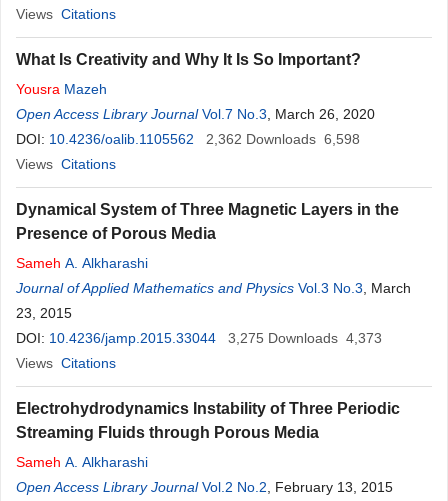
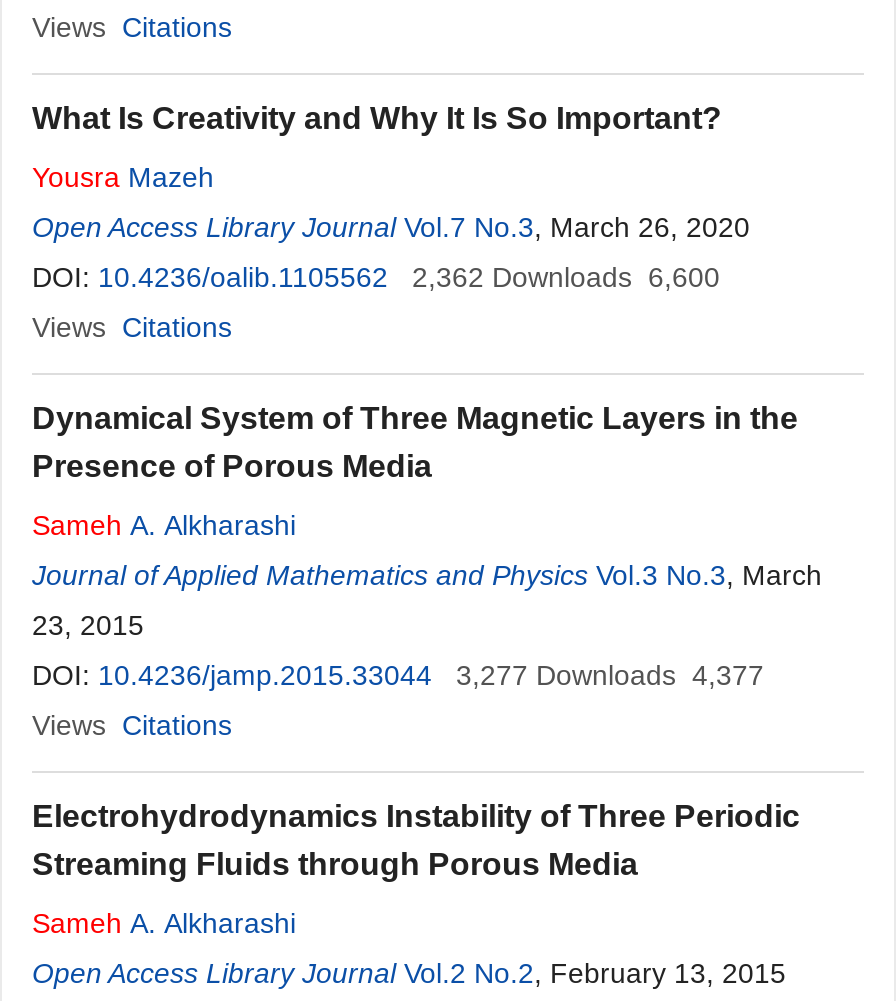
- DOI: 10.4236/oalib.1105562 2,362 Downloads 6,598
+ DOI: 10.4236/oalib.1105562 2,362 Downloads 6,600

- DOI: 10.4236/jamp.2015.33044 3,275 Downloads 4,373
+ DOI: 10.4236/jamp.2015.33044 3,277 Downloads 4,377
